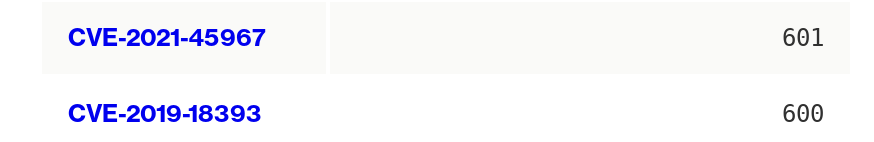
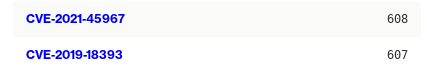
- 601
+ 608

- 600
+ 607
